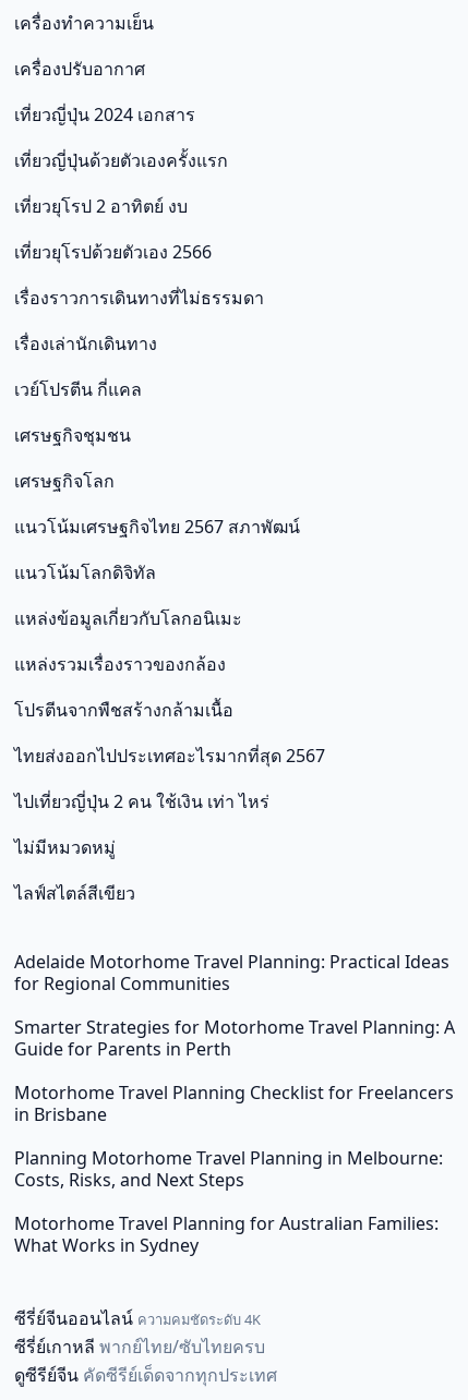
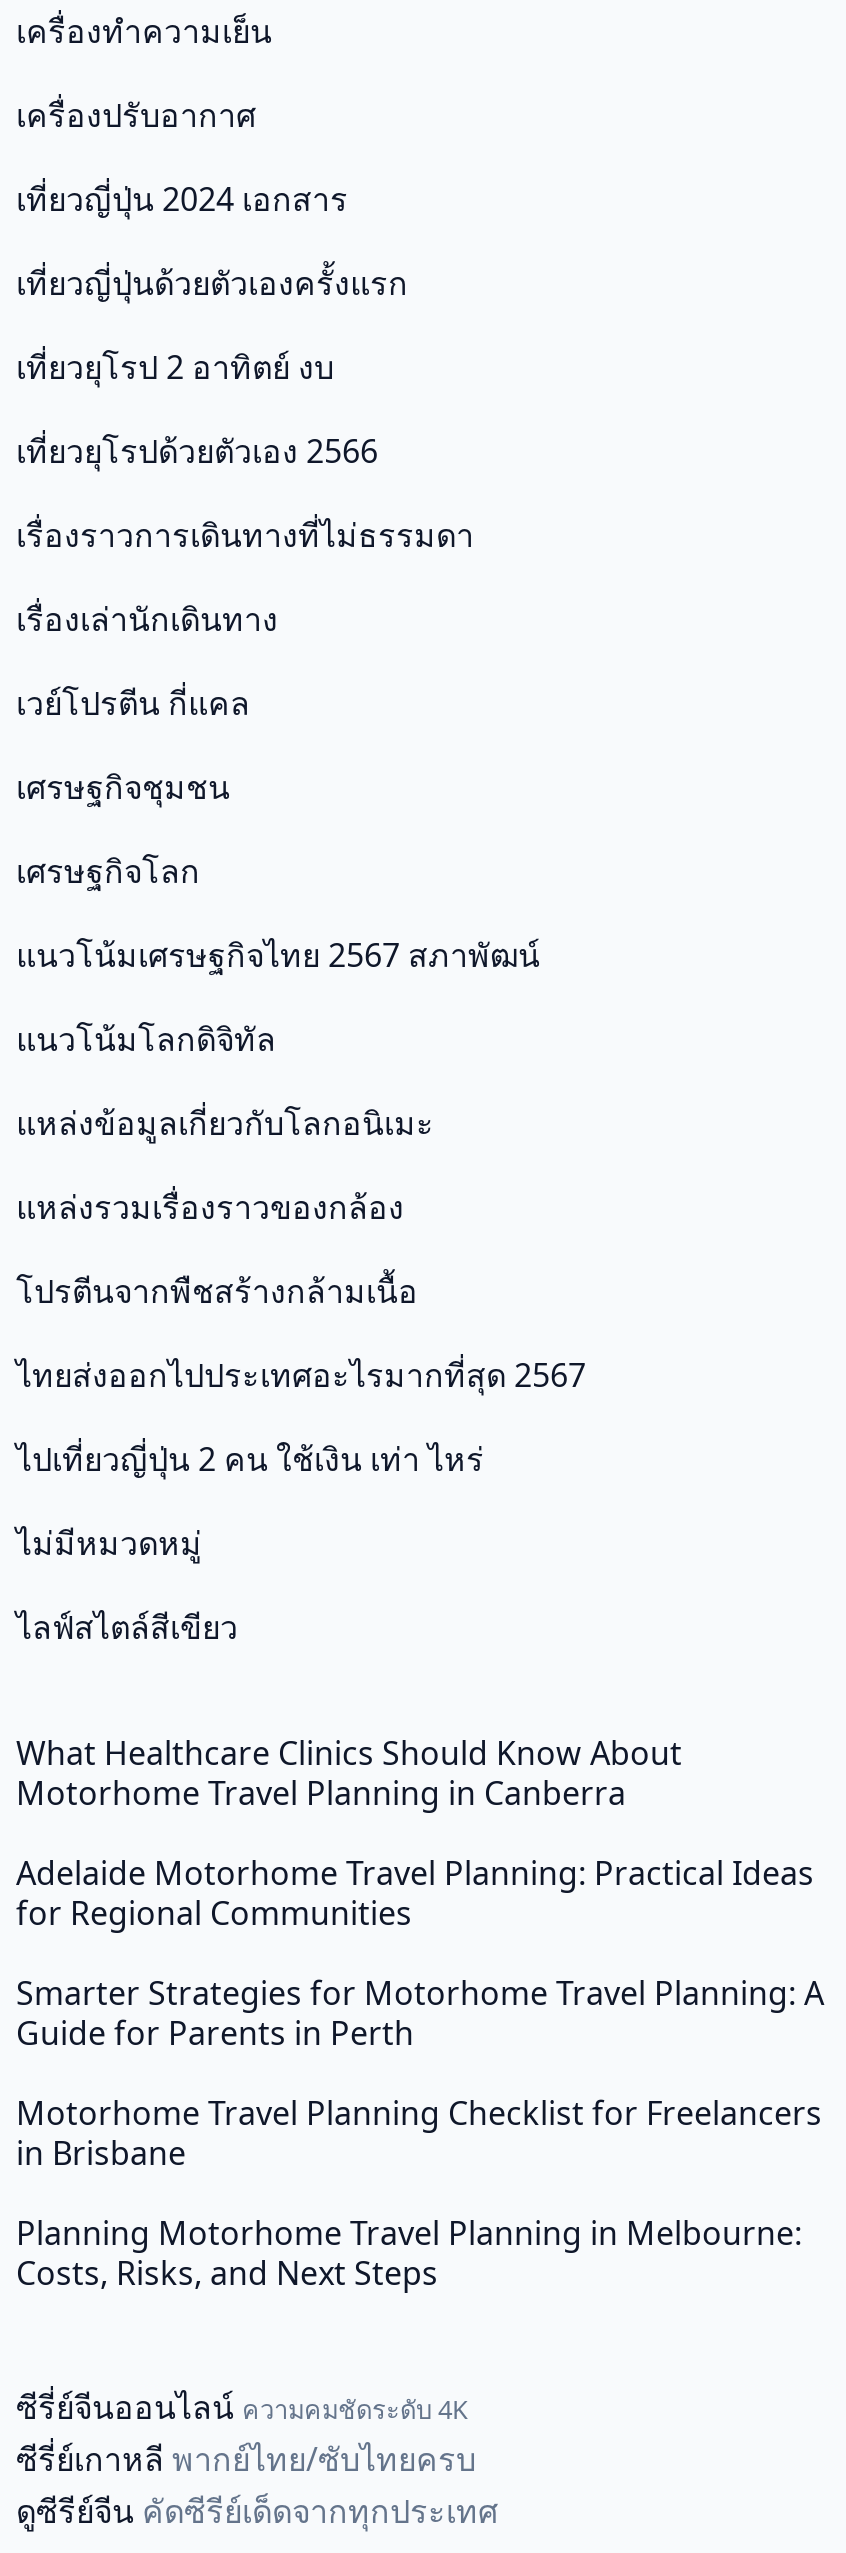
+ What Healthcare Clinics Should Know About
+ Motorhome Travel Planning in Canberra

moved down: Adelaide Motorhome Travel Planning: Practical Ideas | for Regional Communities | Smarter Strategies for Motorhome Travel Planning: A | Guide for Parents in Perth | Motorhome Travel Planning Checklist for Freelancers | in Brisbane | Planning Motorhome Travel Planning in Melbourne: | Costs, Risks, and Next Steps

- Motorhome Travel Planning for Australian Families:
- What Works in Sydney
